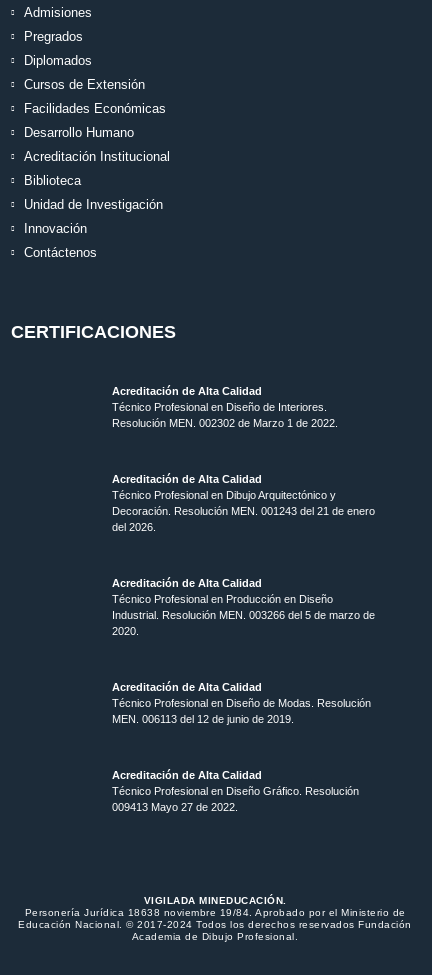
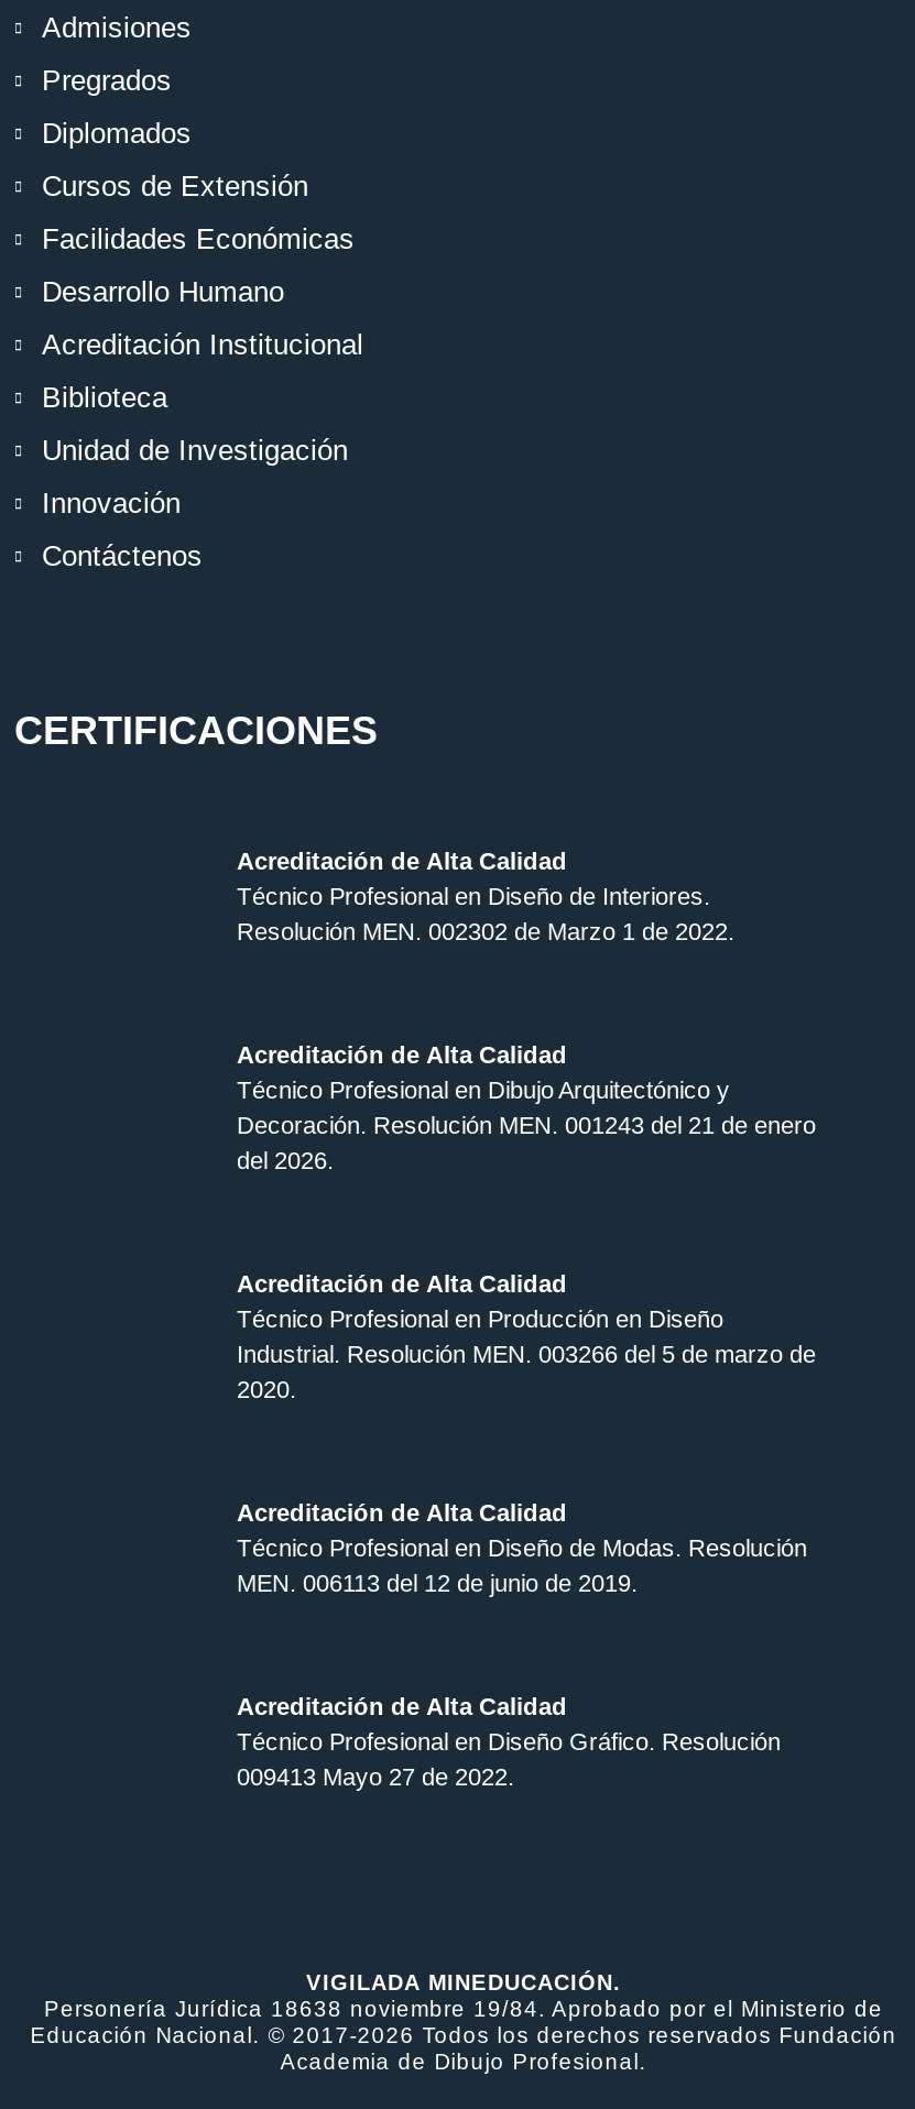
- Educación Nacional. © 2017-2024 Todos los derechos reservados Fundación
+ Educación Nacional. © 2017-2026 Todos los derechos reservados Fundación
